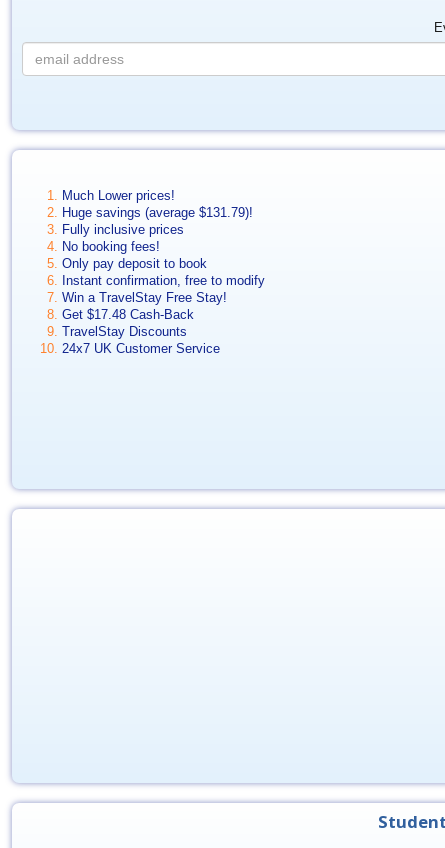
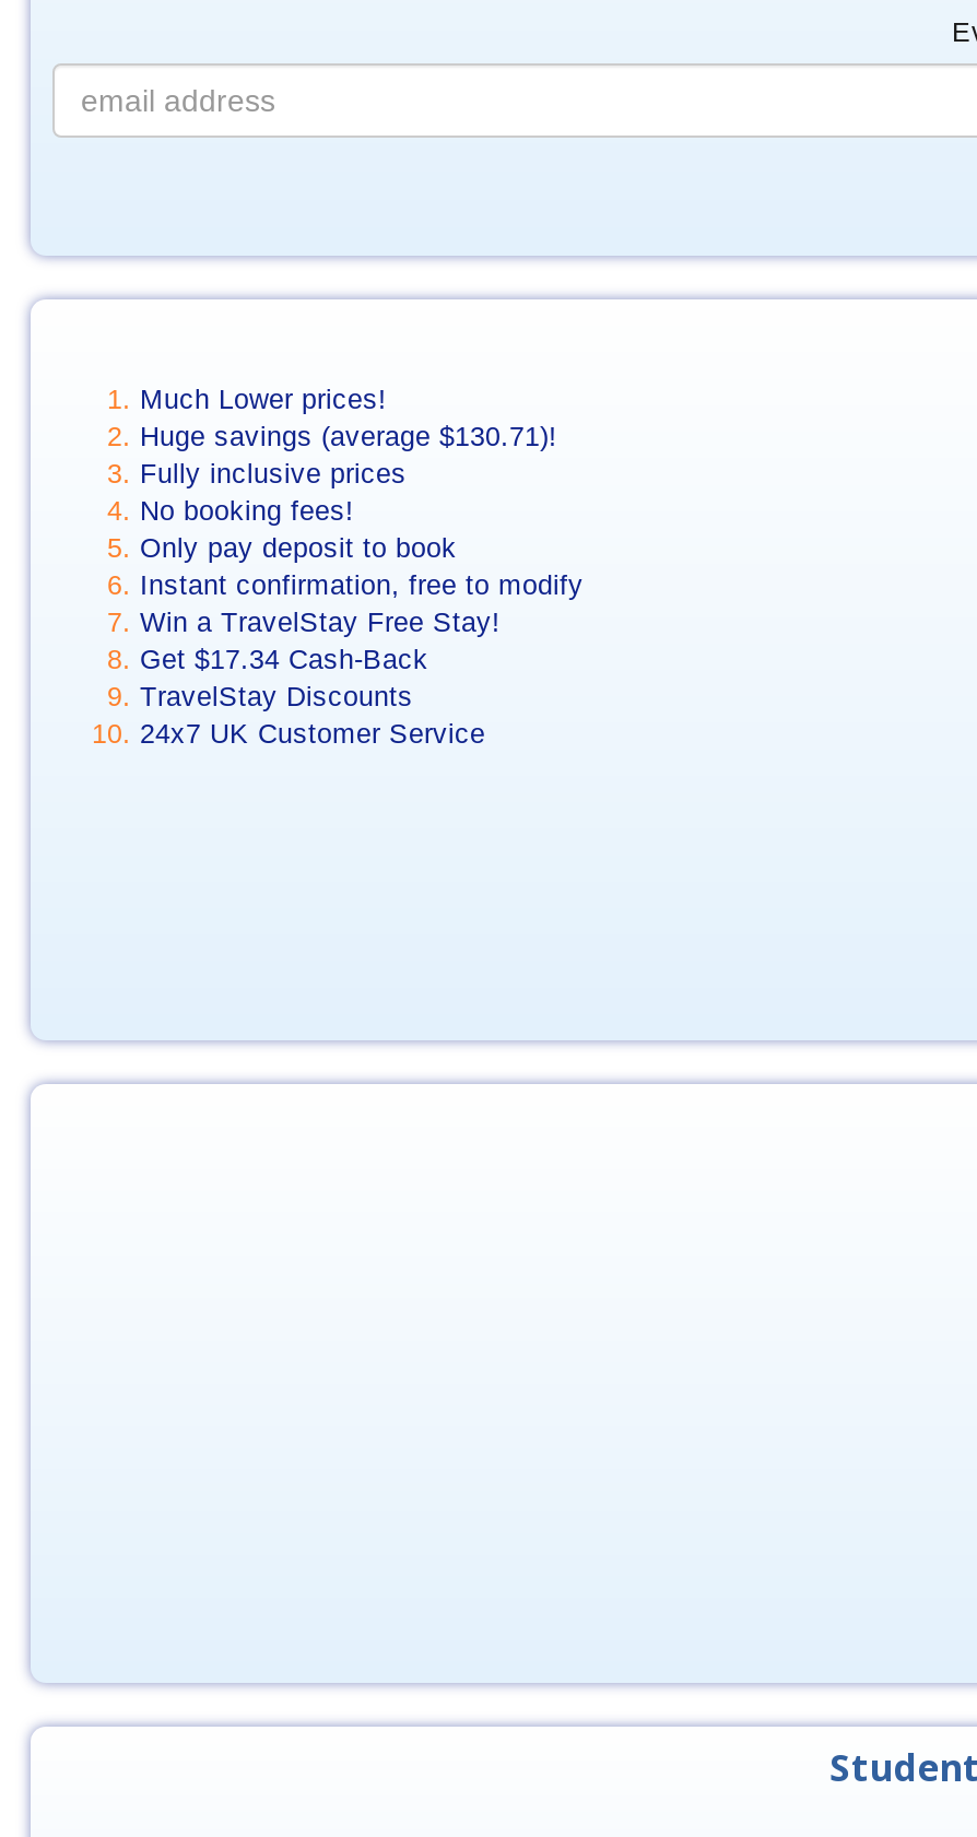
- Huge savings (average $131.79)!
+ Huge savings (average $130.71)!

- Get $17.48 Cash-Back
+ Get $17.34 Cash-Back
